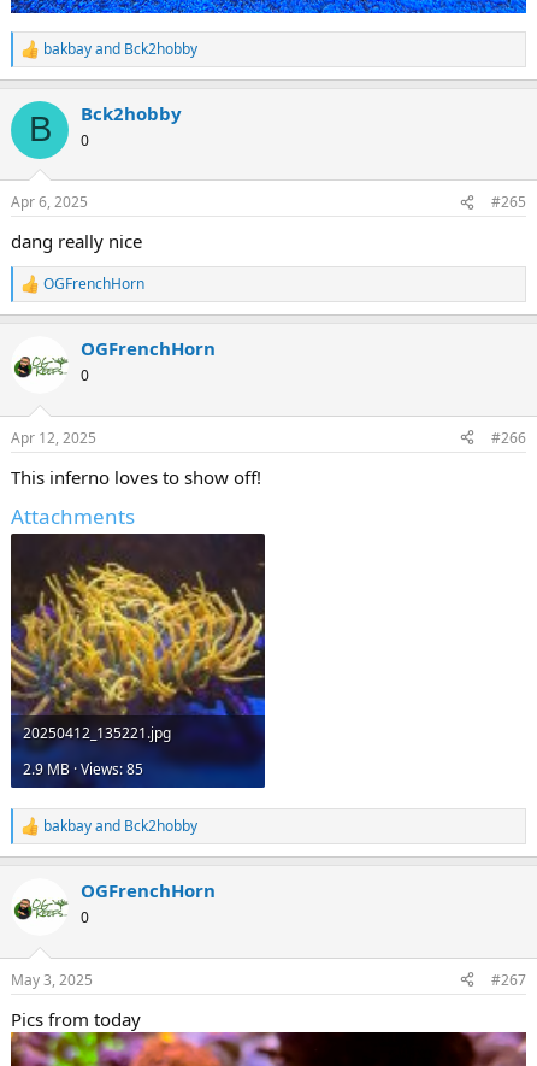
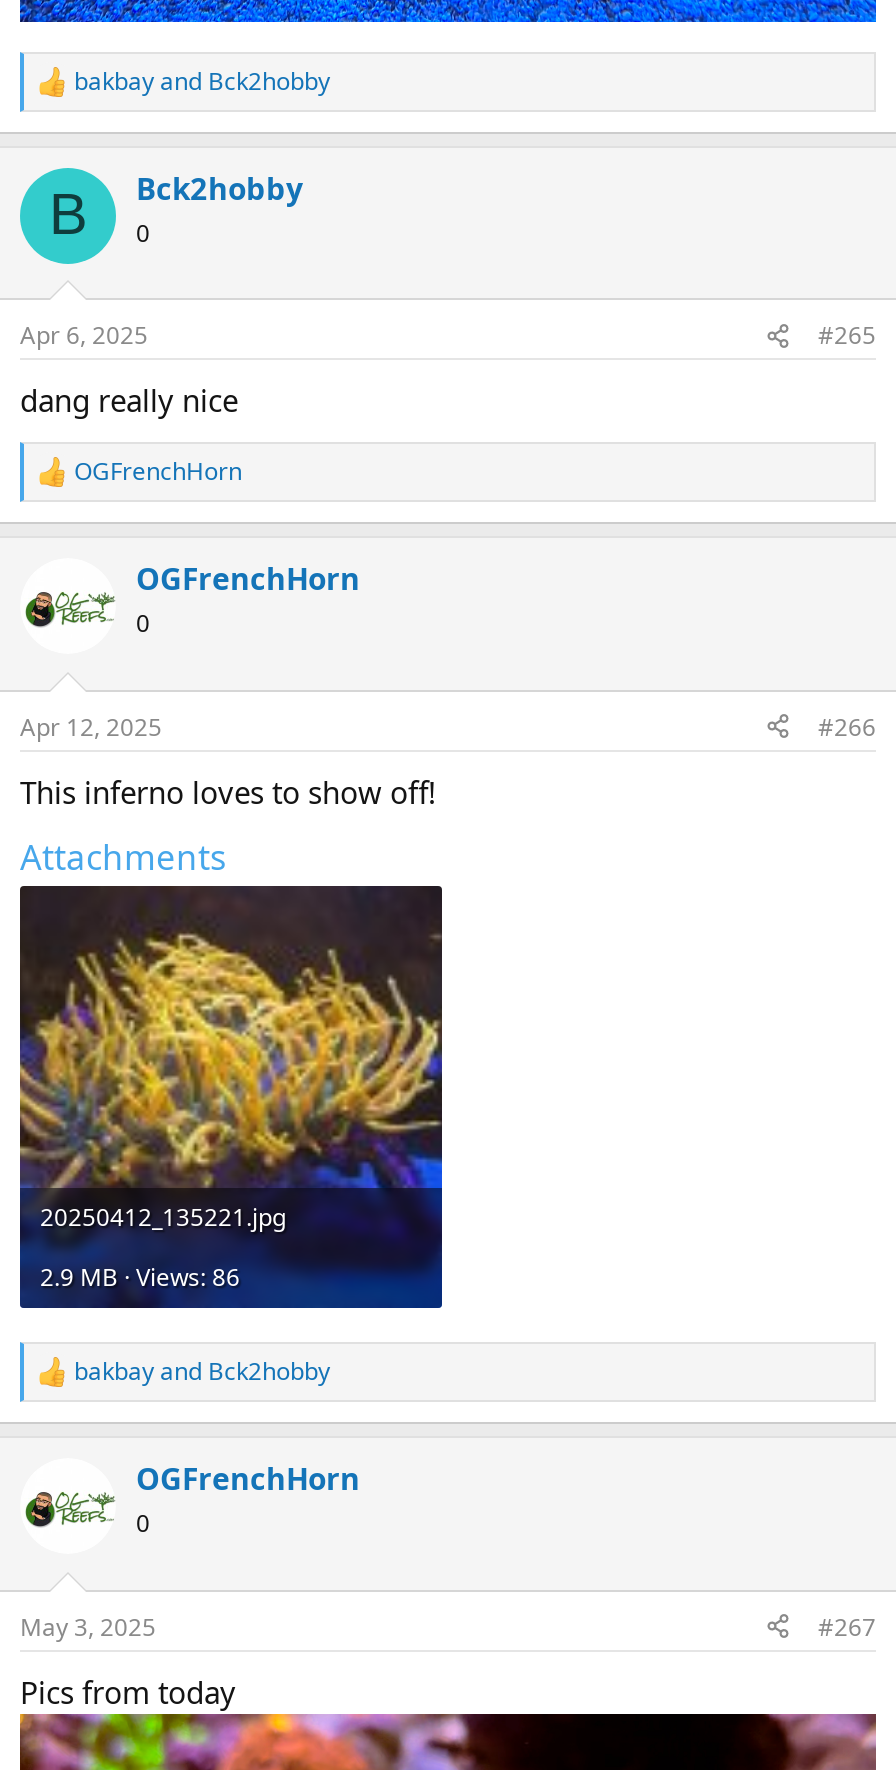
- 2.9 MB · Views: 85
+ 2.9 MB · Views: 86
